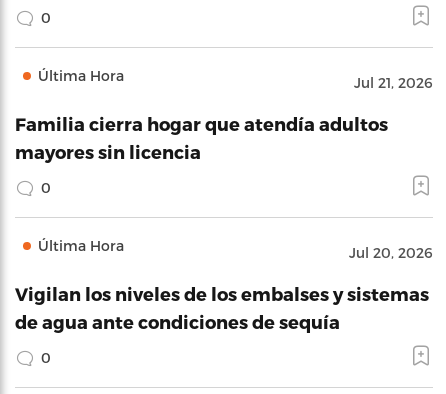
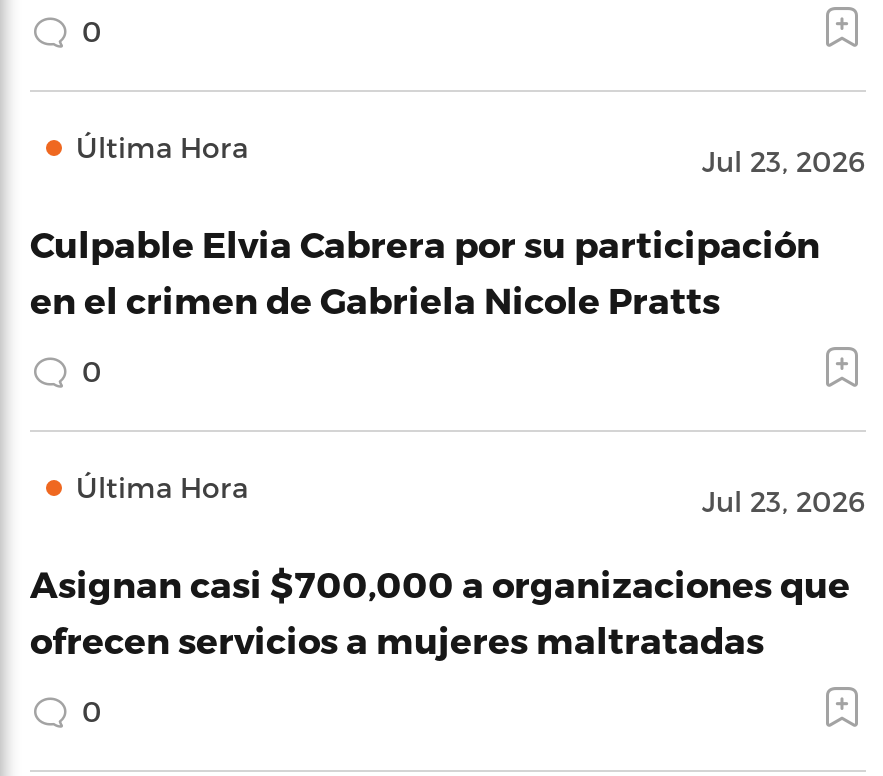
- Jul 21, 2026
+ Jul 23, 2026

- Familia cierra hogar que atendía adultos
- mayores sin licencia
+ Culpable Elvia Cabrera por su participación
+ en el crimen de Gabriela Nicole Pratts

- Jul 20, 2026
+ Jul 23, 2026

- Vigilan los niveles de los embalses y sistemas
- de agua ante condiciones de sequía
+ Asignan casi $700,000 a organizaciones que
+ ofrecen servicios a mujeres maltratadas
